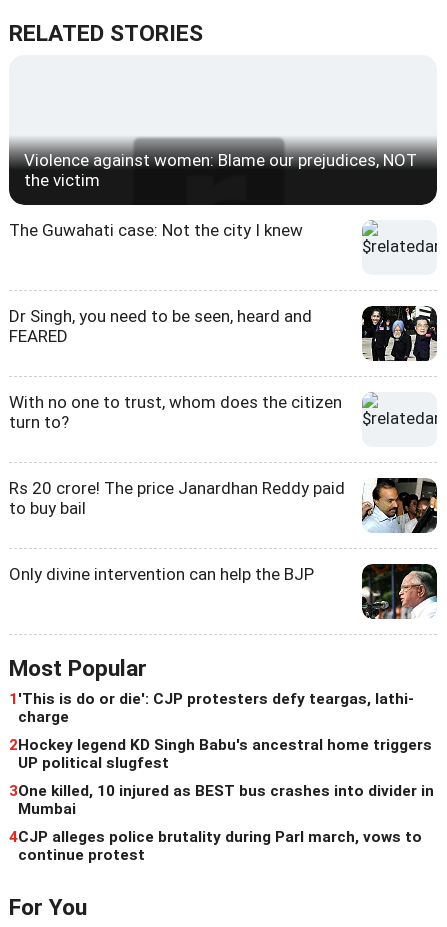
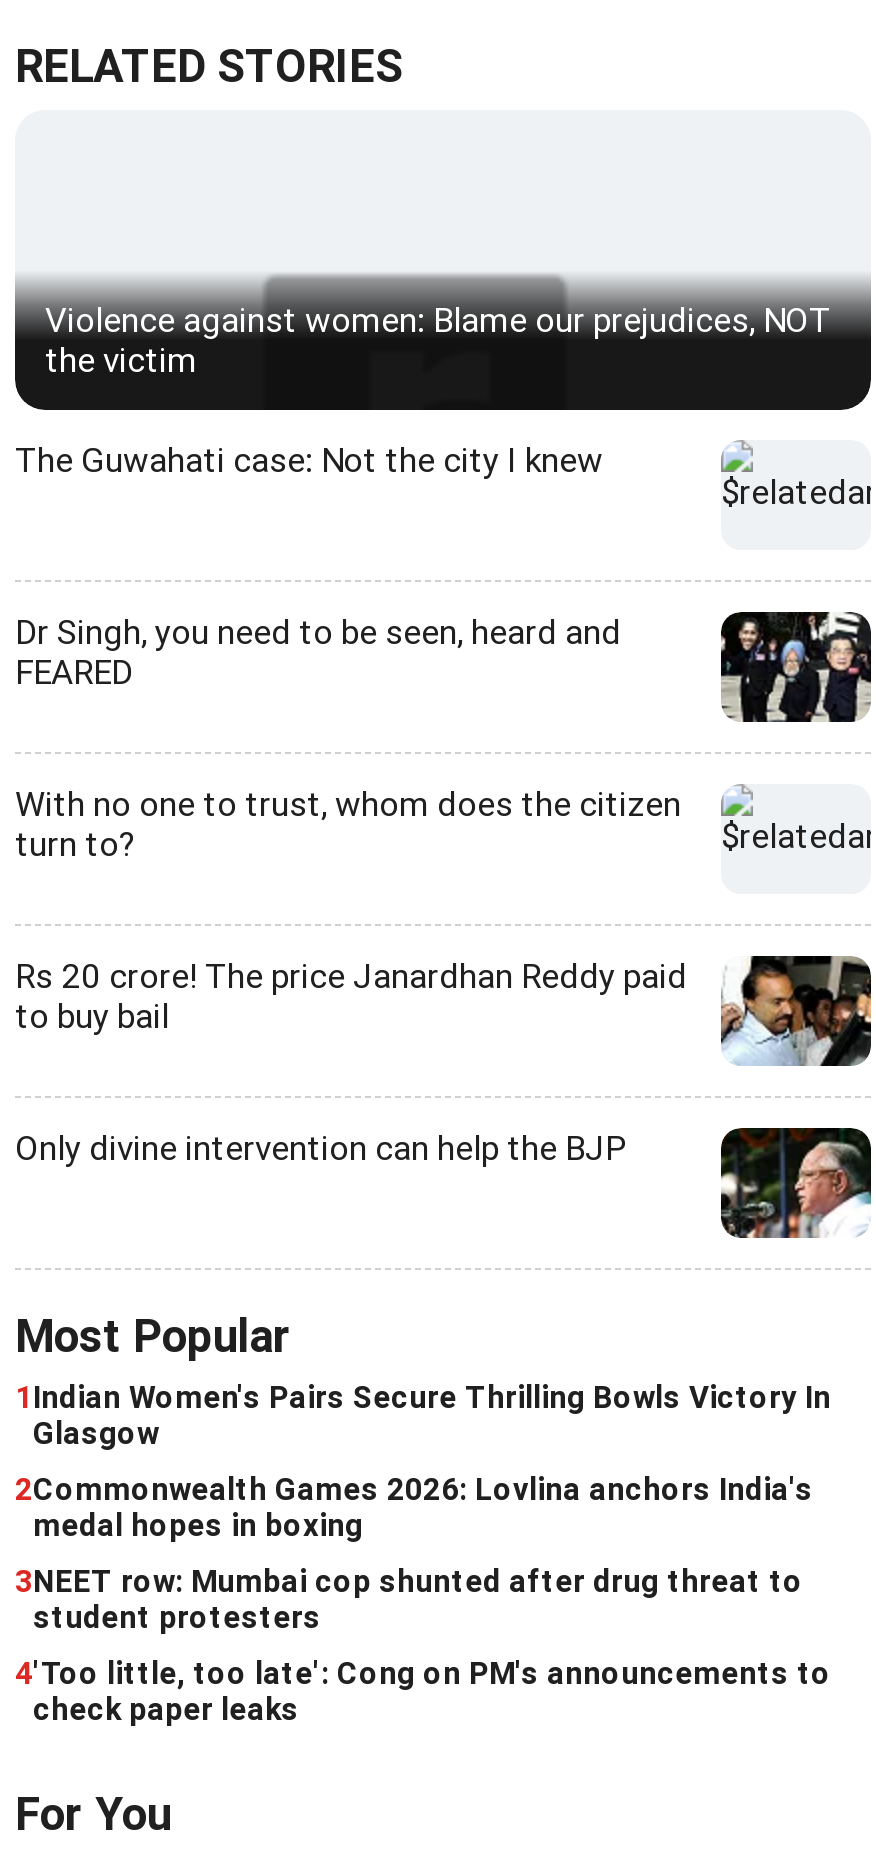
- 1 'This is do or die': CJP protesters defy teargas, lathi-
- charge
+ 1 Indian Women's Pairs Secure Thrilling Bowls Victory In
+ Glasgow

- 2Hockey legend KD Singh Babu's ancestral home triggers
- UP political slugfest
+ 2Commonwealth Games 2026: Lovlina anchors India's
+ medal hopes in boxing

- 3One killed, 10 injured as BEST bus crashes into divider in
- Mumbai
+ 3NEET row: Mumbai cop shunted after drug threat to
+ student protesters

- 4CJP alleges police brutality during Parl march, vows to
- continue protest
+ 4'Too little, too late': Cong on PM's announcements to
+ check paper leaks
